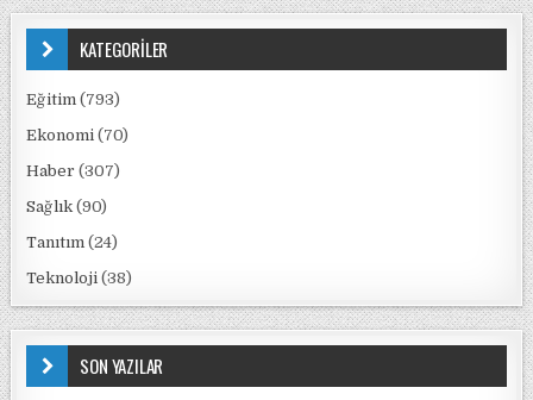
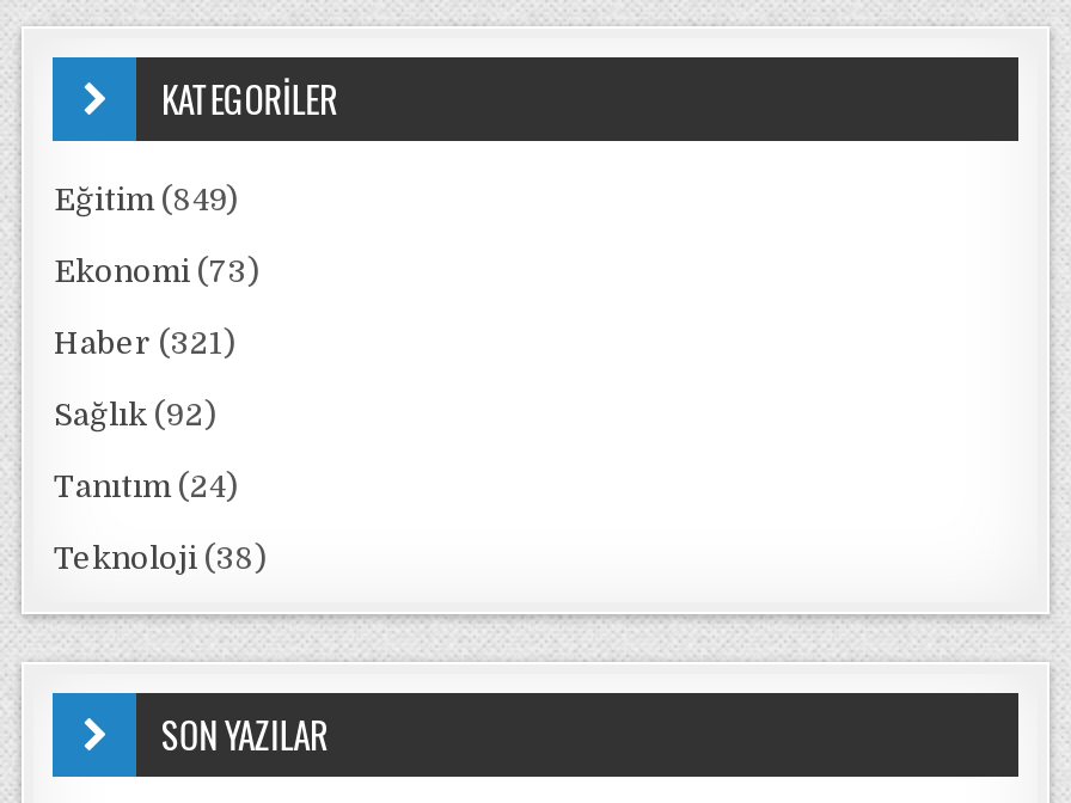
- Eğitim (793)
+ Eğitim (849)

- Ekonomi (70)
+ Ekonomi (73)

- Haber (307)
+ Haber (321)

- Sağlık (90)
+ Sağlık (92)
